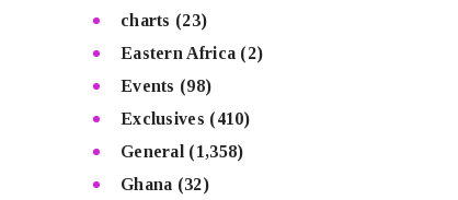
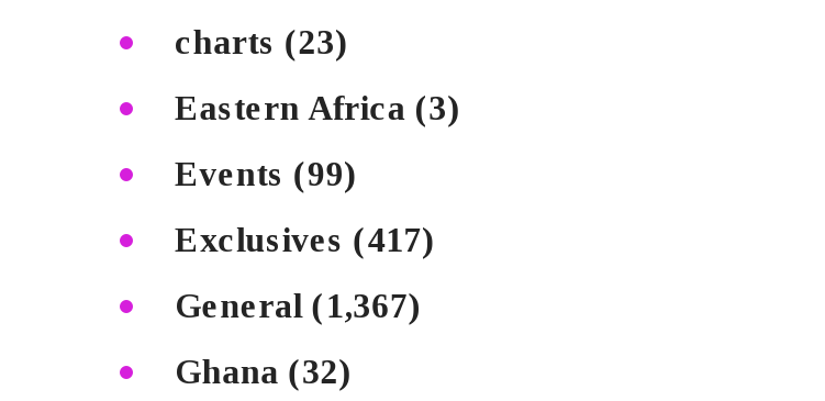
- Eastern Africa (2)
+ Eastern Africa (3)

- Events (98)
+ Events (99)

- Exclusives (410)
+ Exclusives (417)

- General (1,358)
+ General (1,367)
